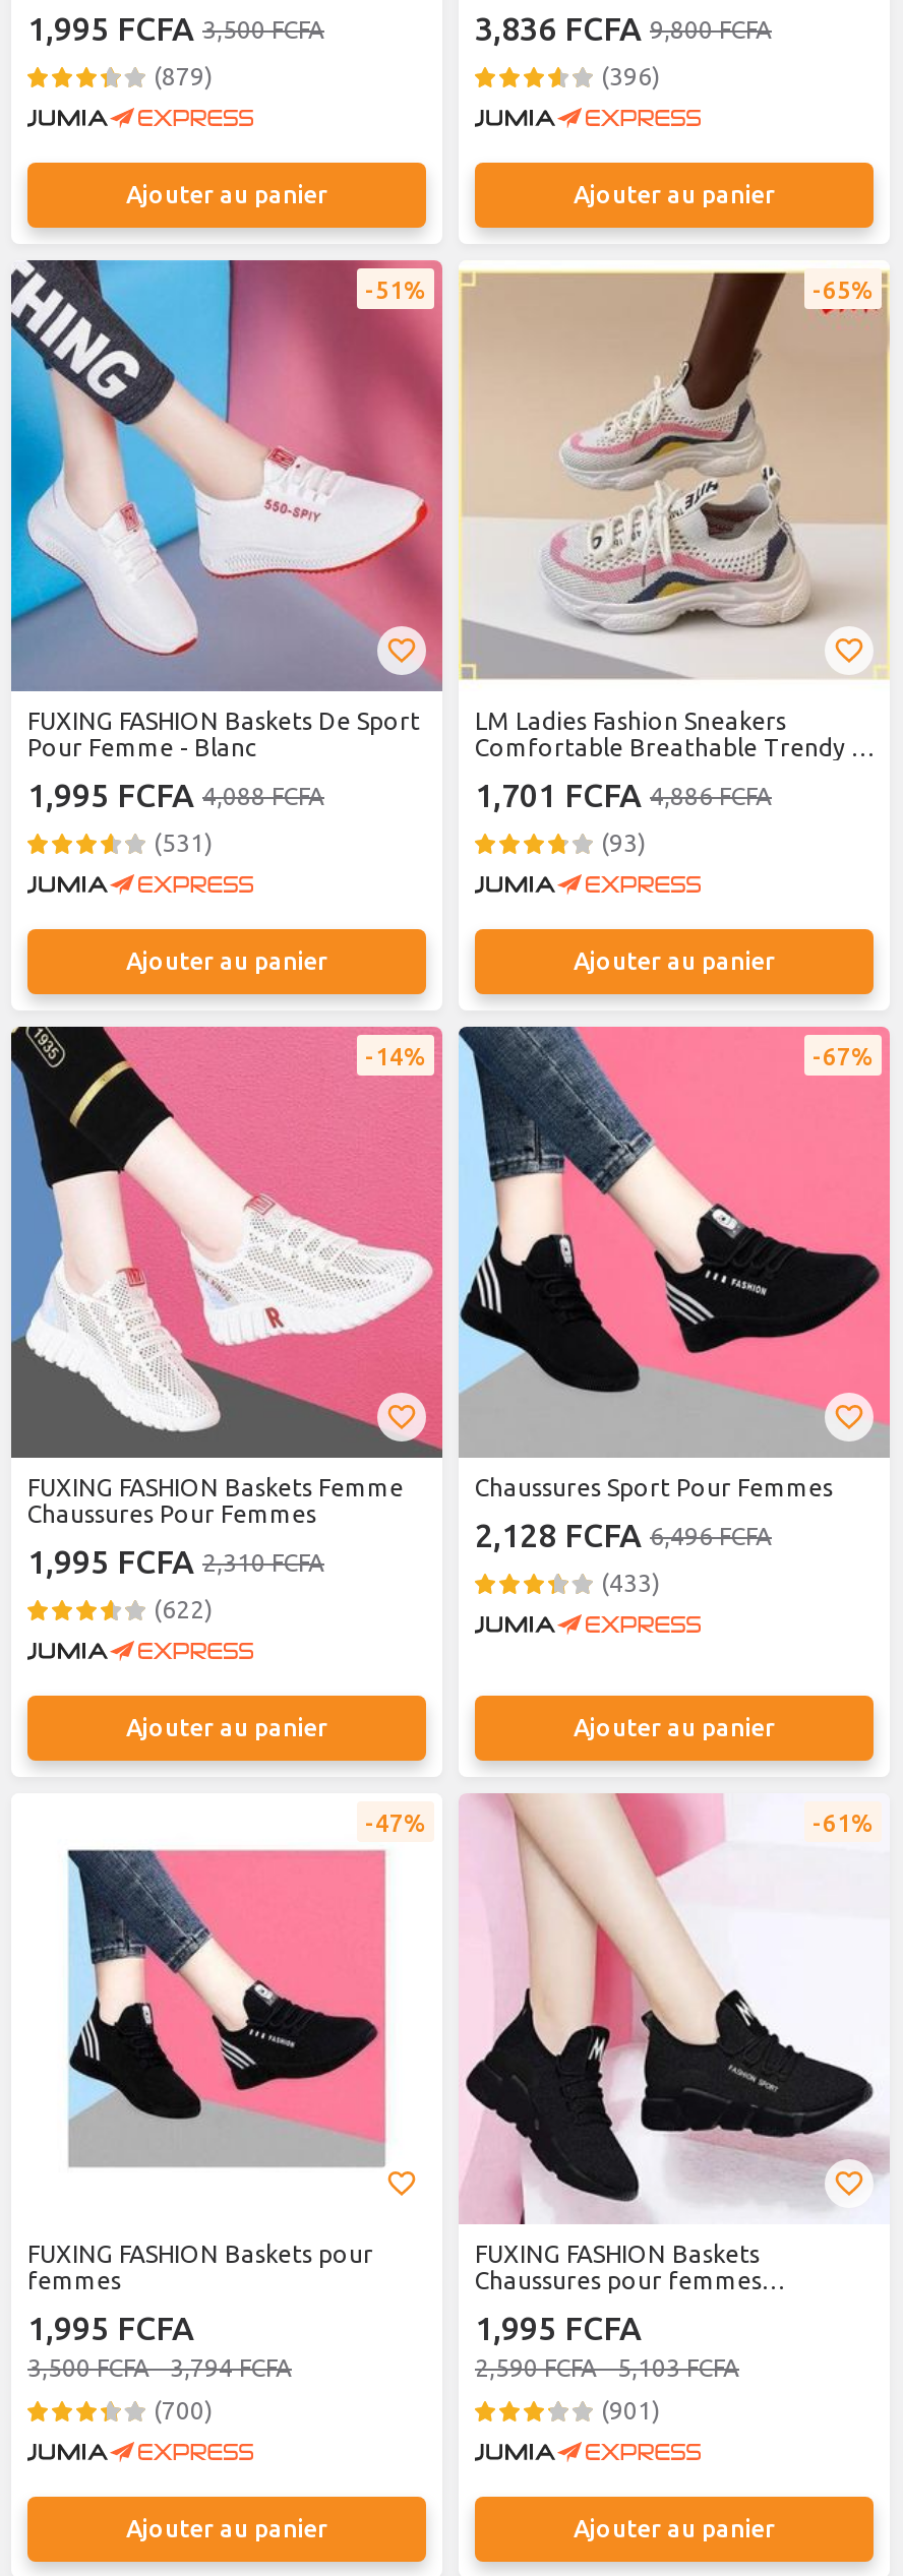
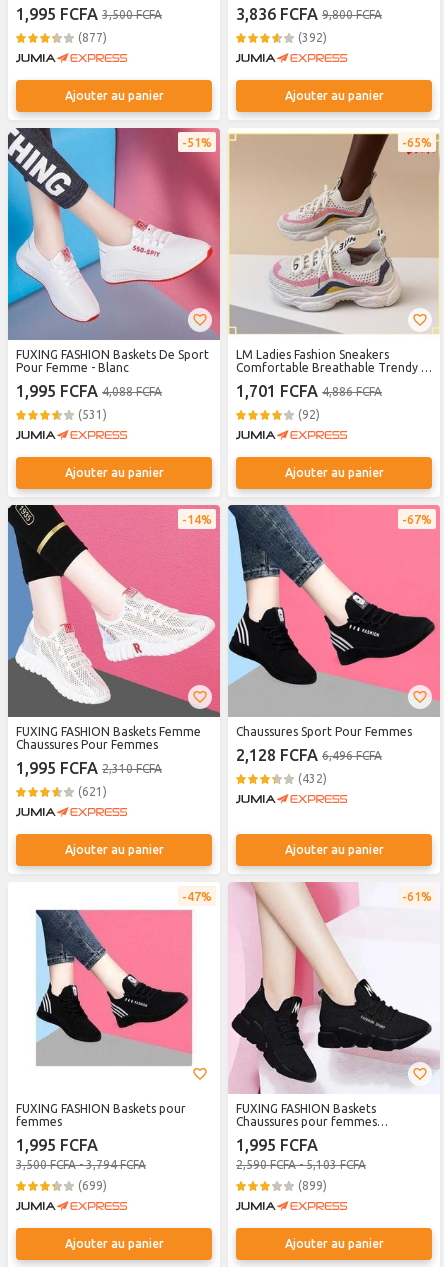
- (879)
+ (877)

- (396)
+ (392)

- (93)
+ (92)

- (433)
+ (432)

- (622)
+ (621)

- (700)
+ (699)

- (901)
+ (899)
